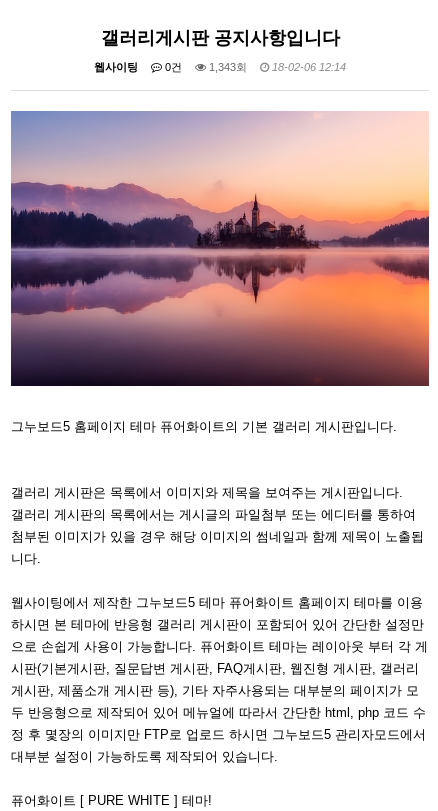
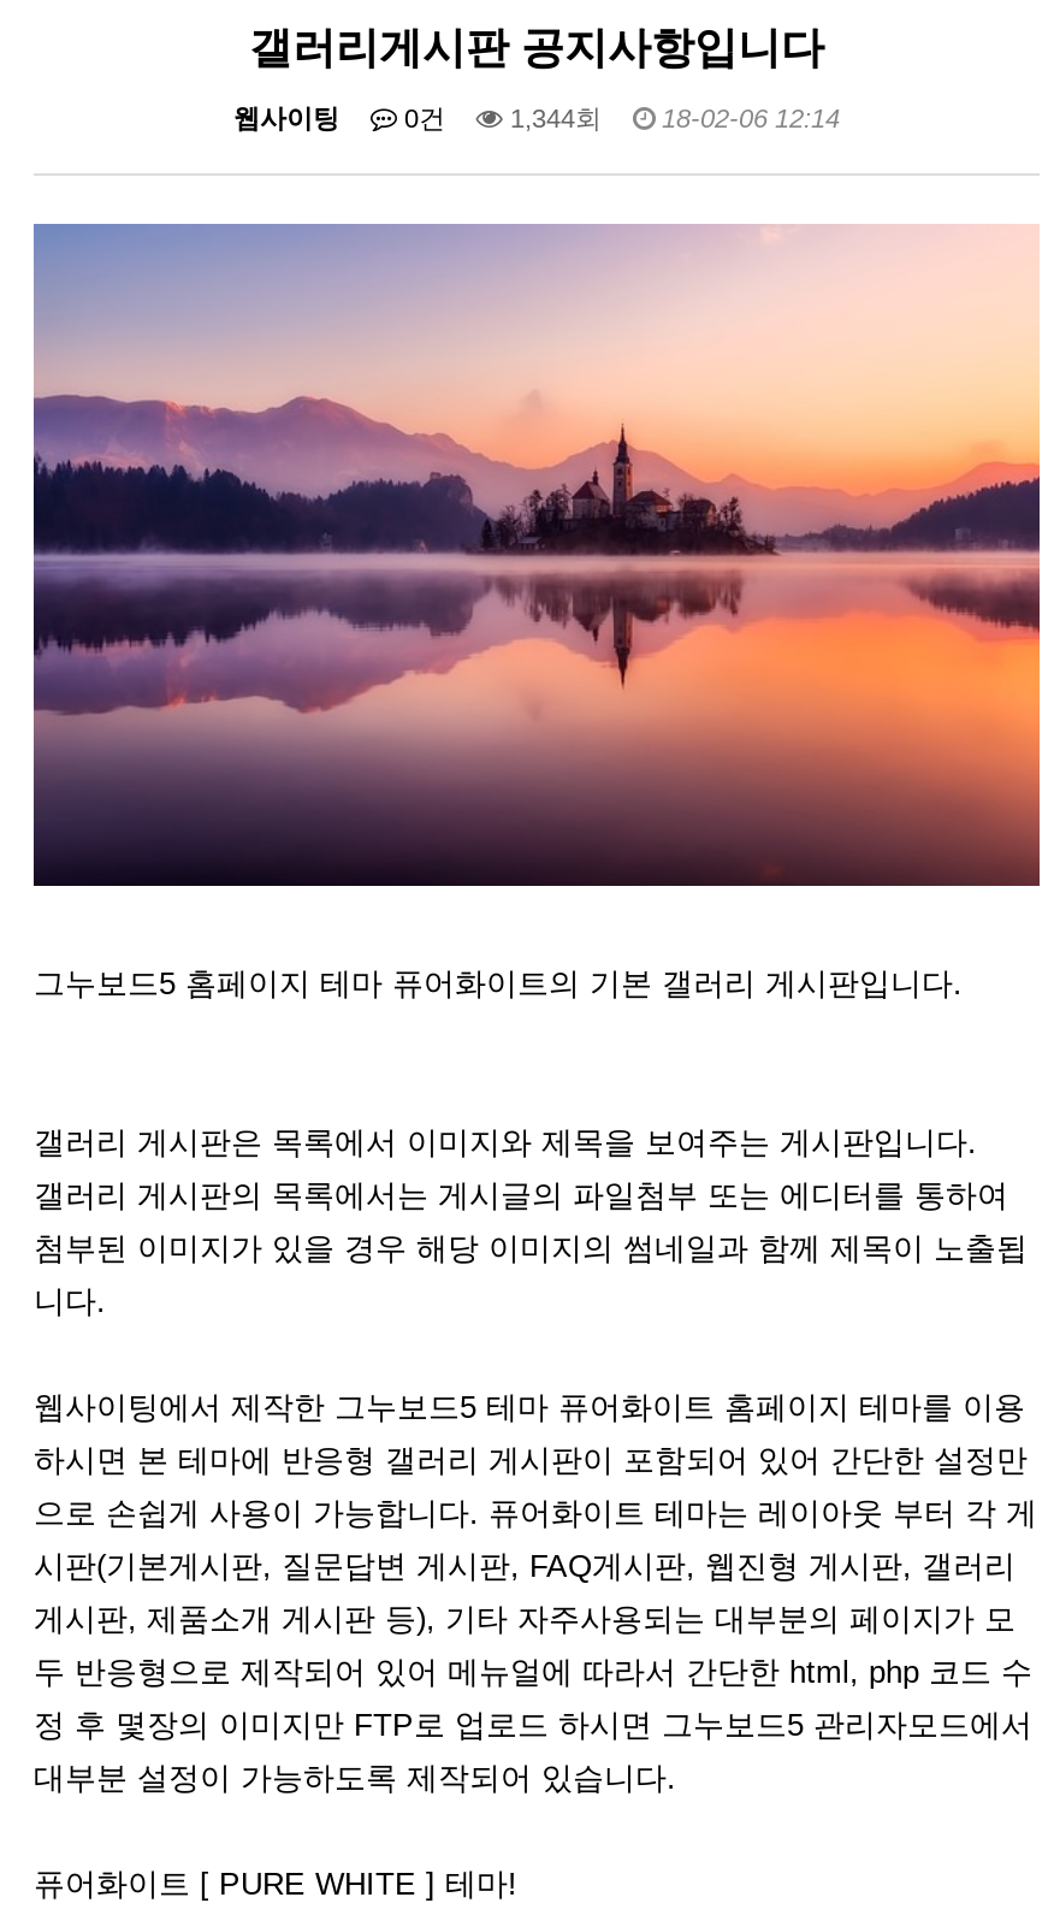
- 웹사이팅 0건 1,343회 18-02-06 12:14
+ 웹사이팅 0건 1,344회 18-02-06 12:14
